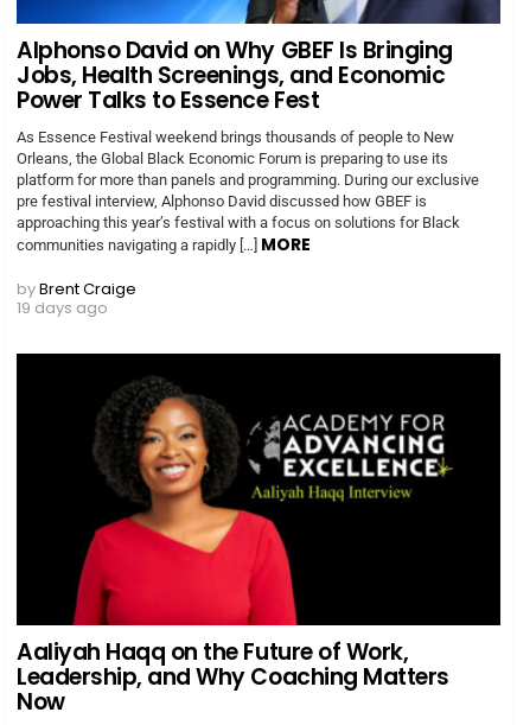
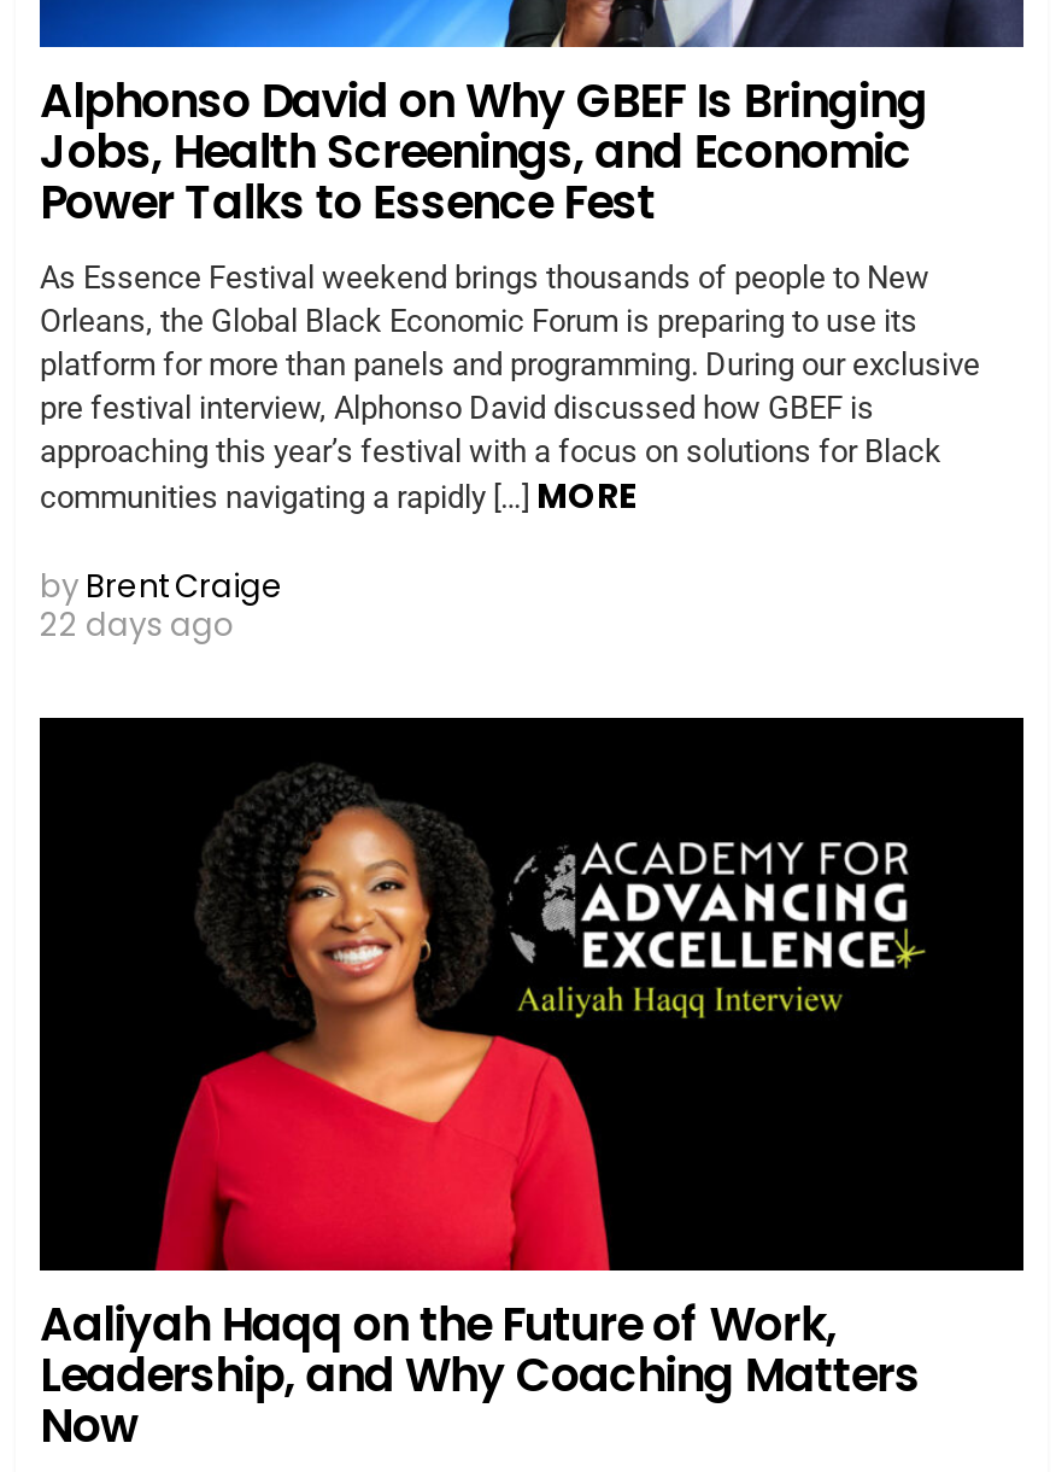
- 19 days ago
+ 22 days ago
